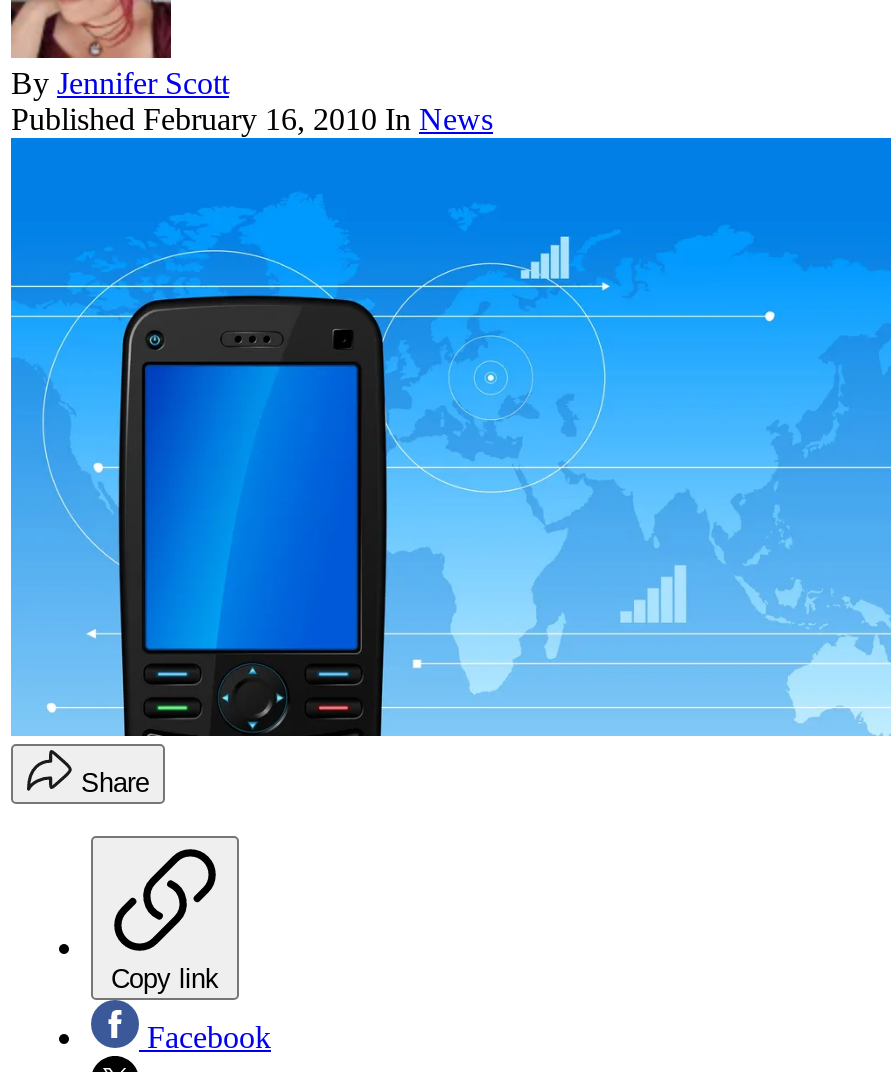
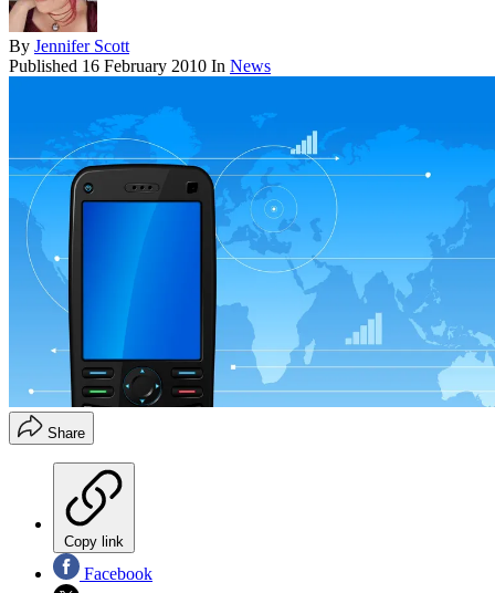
- Published February 16, 2010 In News
+ Published 16 February 2010 In News
